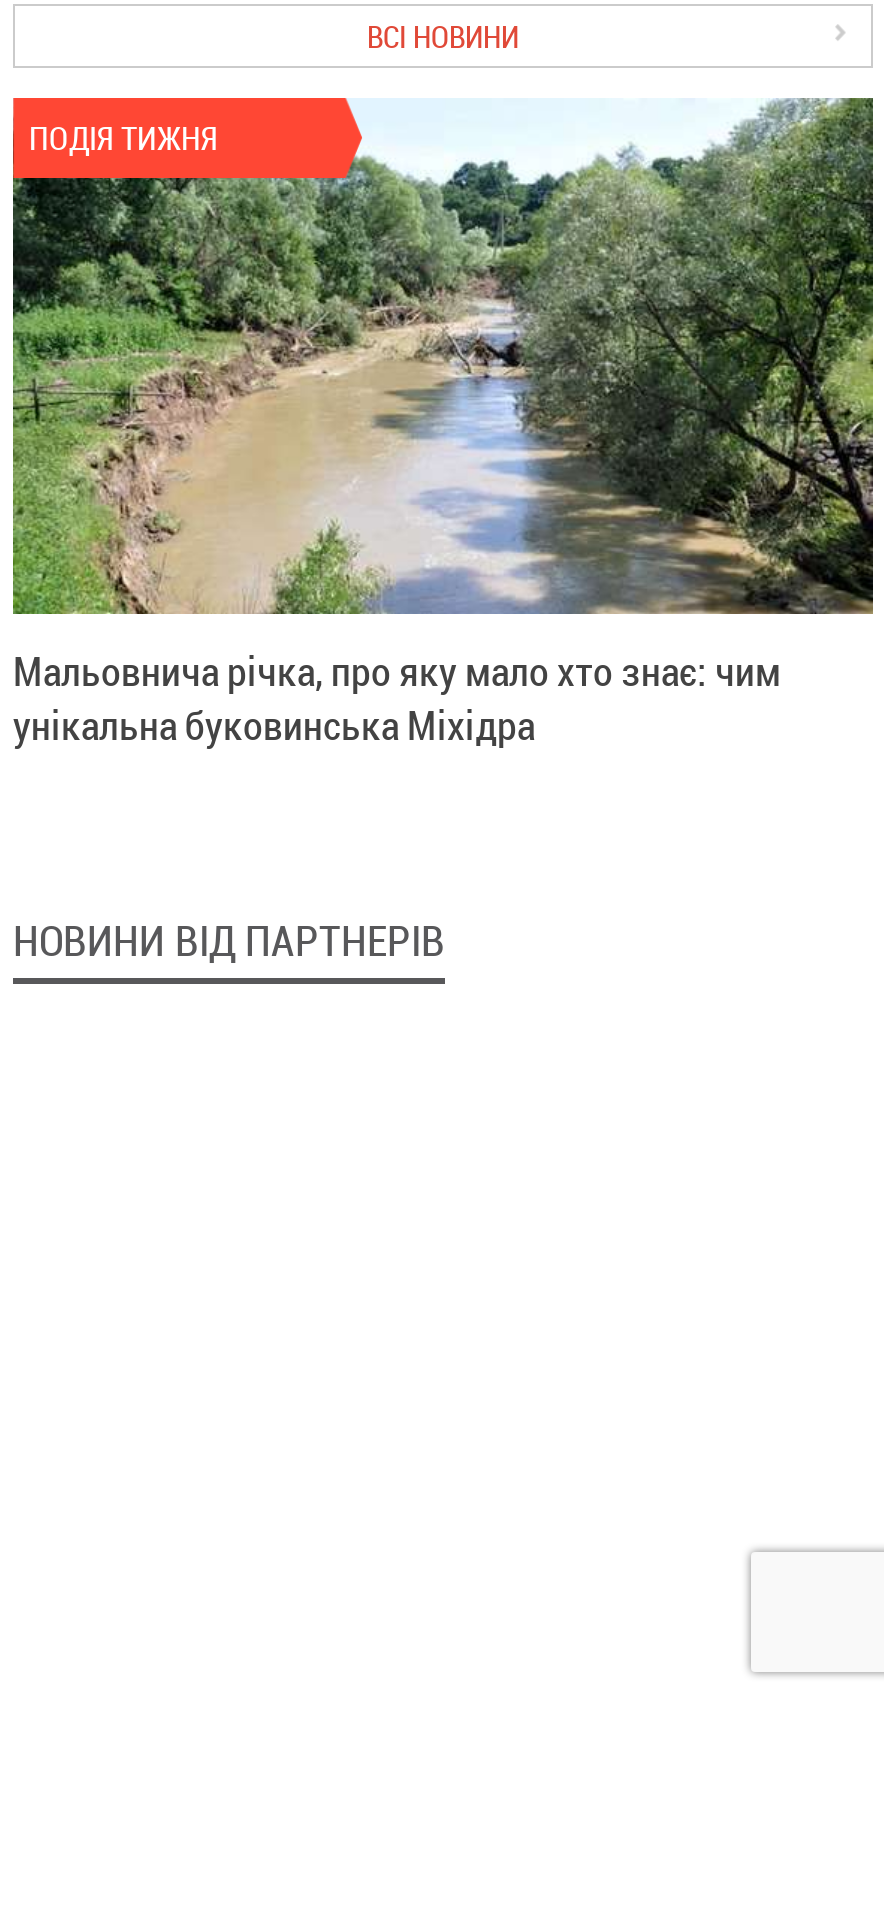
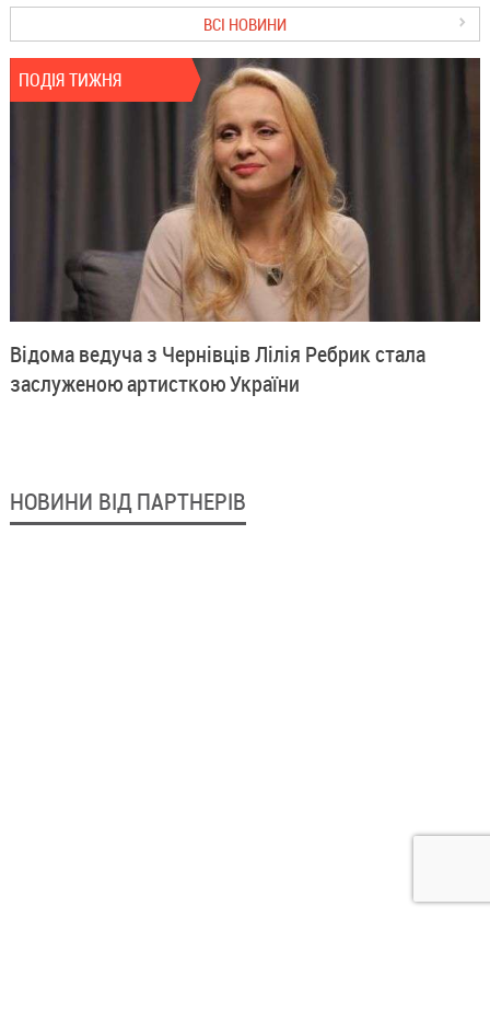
- [image]
- Мальовнича річка, про яку мало хто знає: чим
- унікальна буковинська Міхідра
+ [image]
+ Відома ведуча з Чернівців Лілія Ребрик стала
+ заслуженою артисткою України
